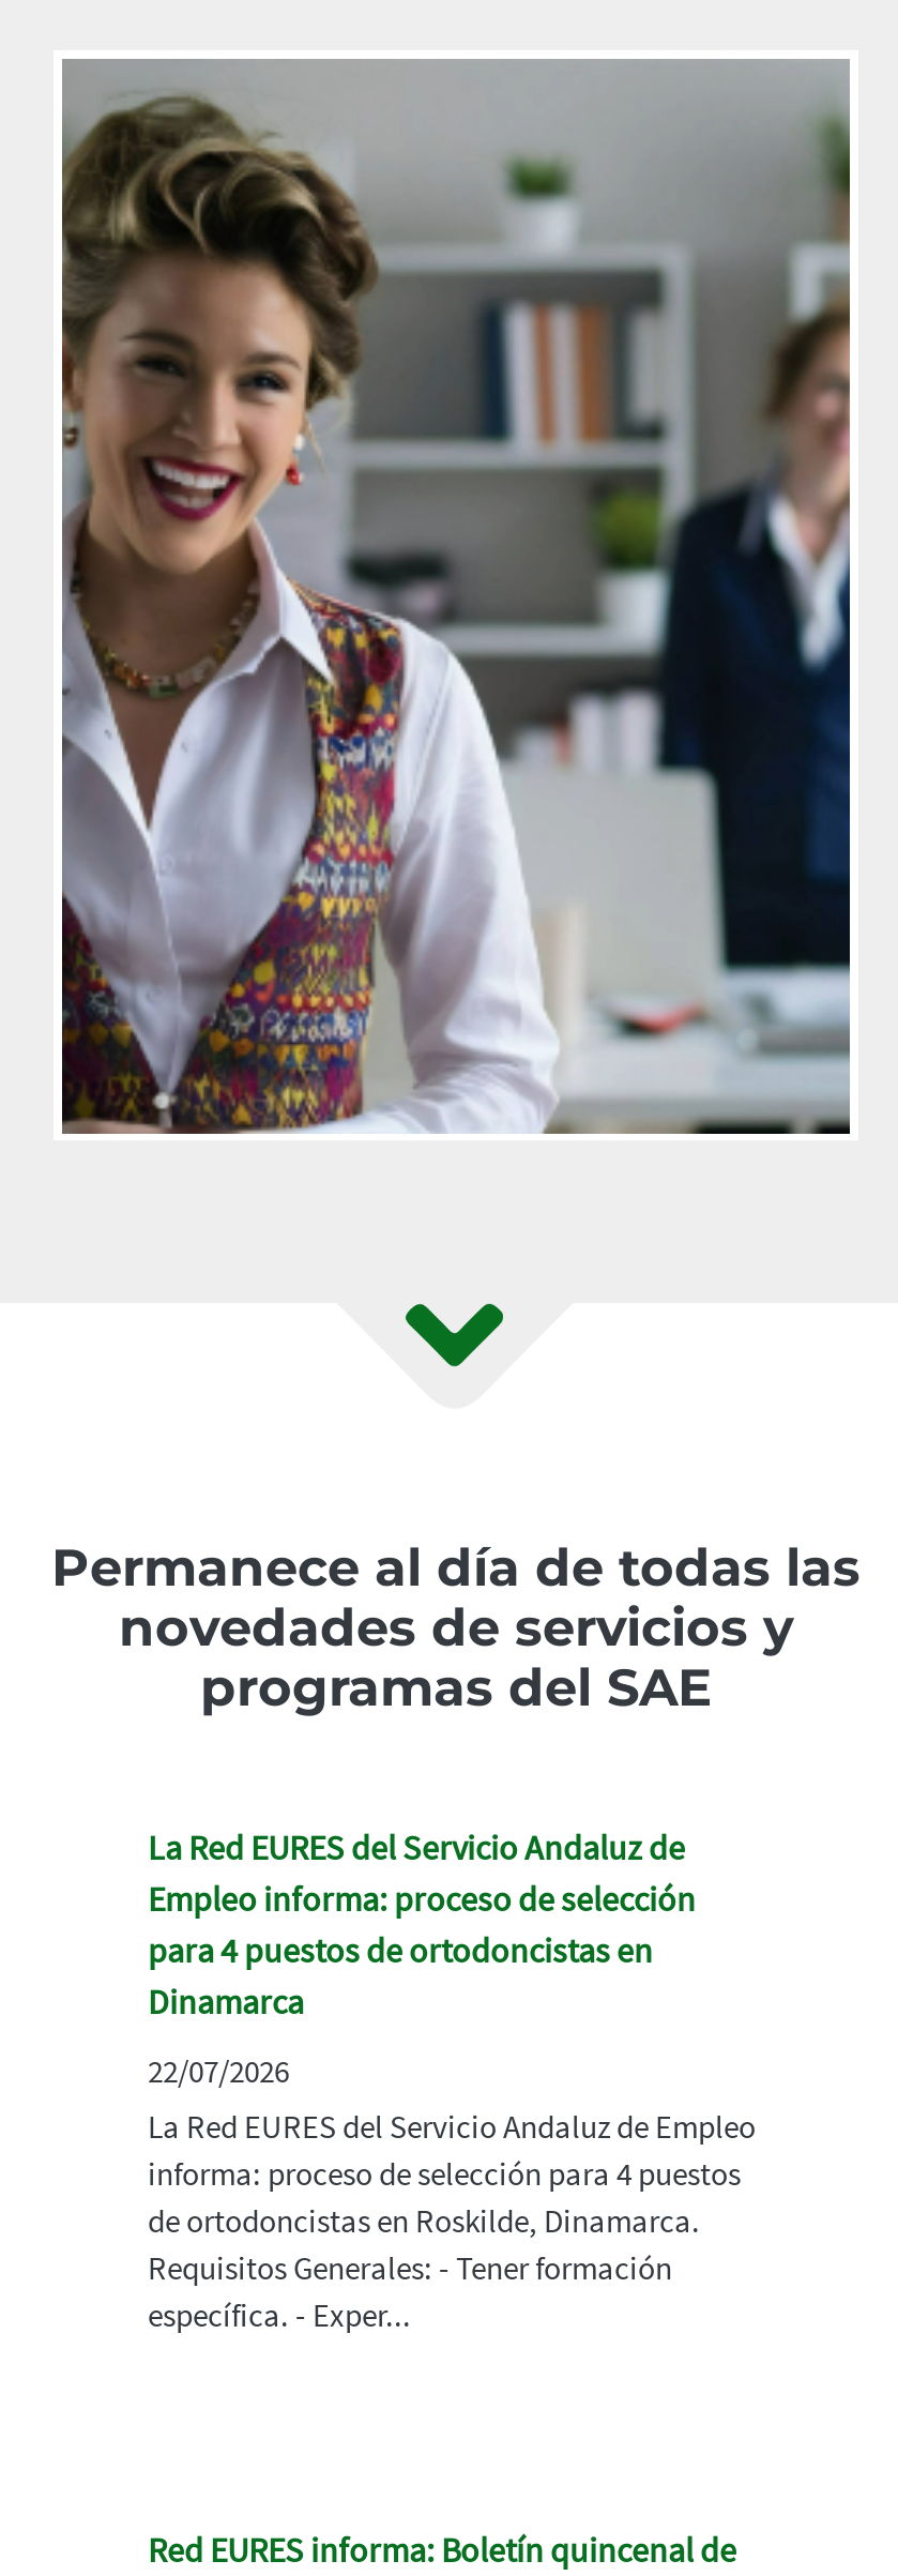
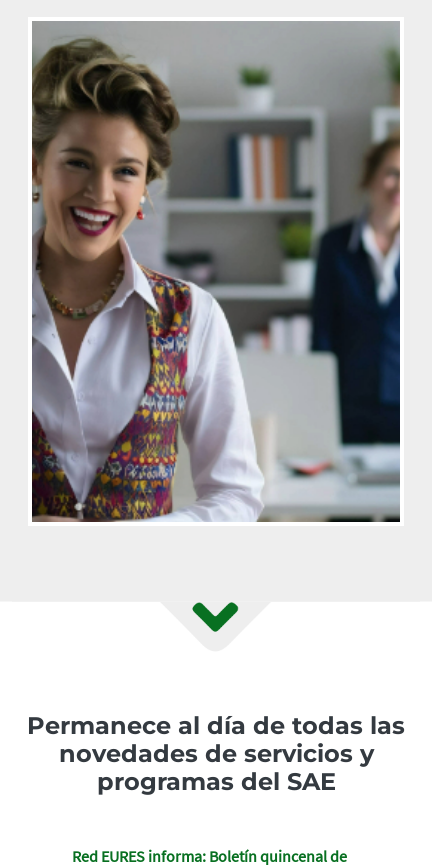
- La Red EURES del Servicio Andaluz de
- Empleo informa: proceso de selección
- para 4 puestos de ortodoncistas en
- Dinamarca
- 22/07/2026
- La Red EURES del Servicio Andaluz de Empleo
- informa: proceso de selección para 4 puestos
- de ortodoncistas en Roskilde, Dinamarca.
- Requisitos Generales: - Tener formación
- específica. - Exper...
